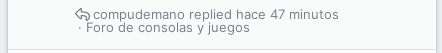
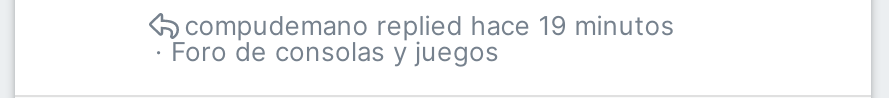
- hace 47 minutos
+ hace 19 minutos
